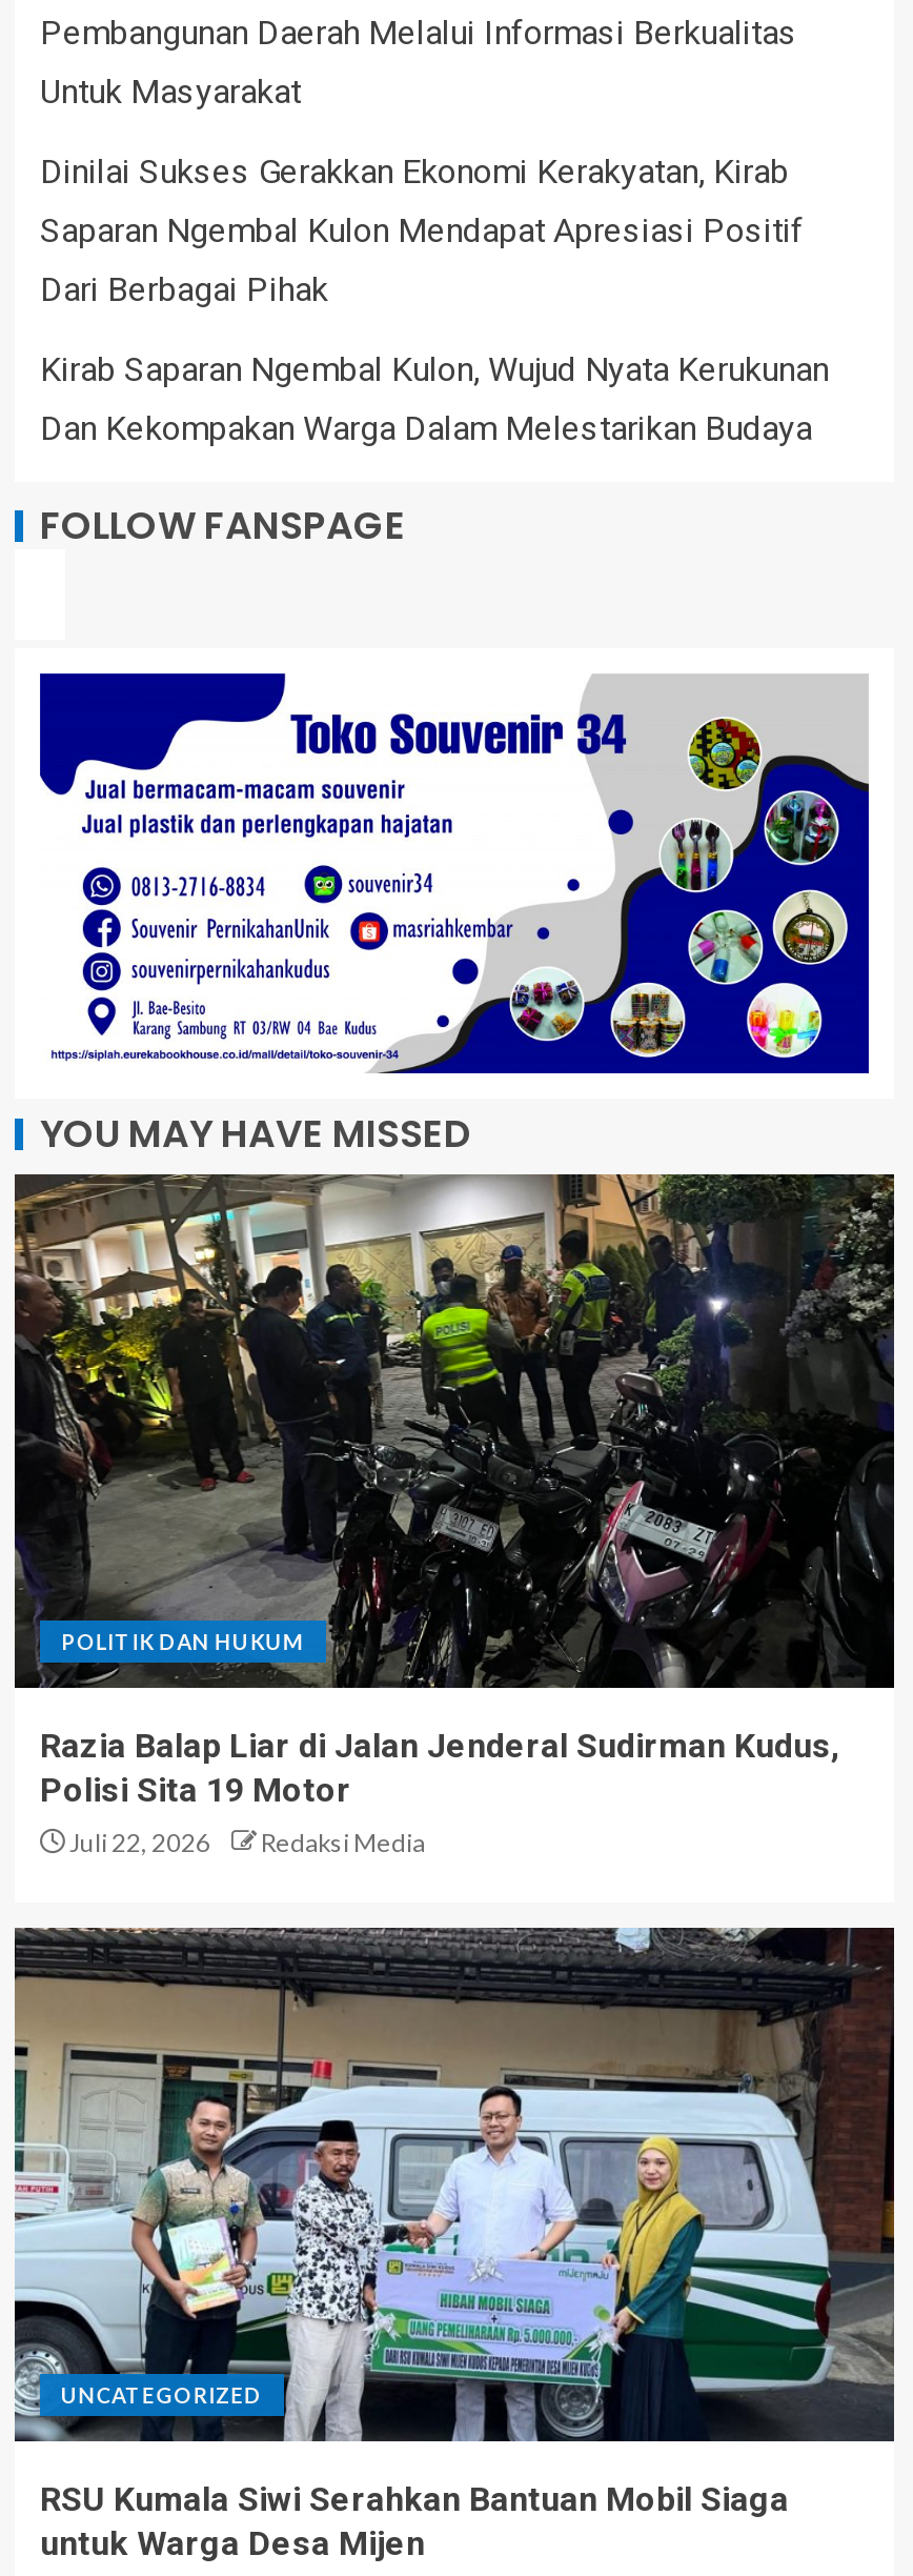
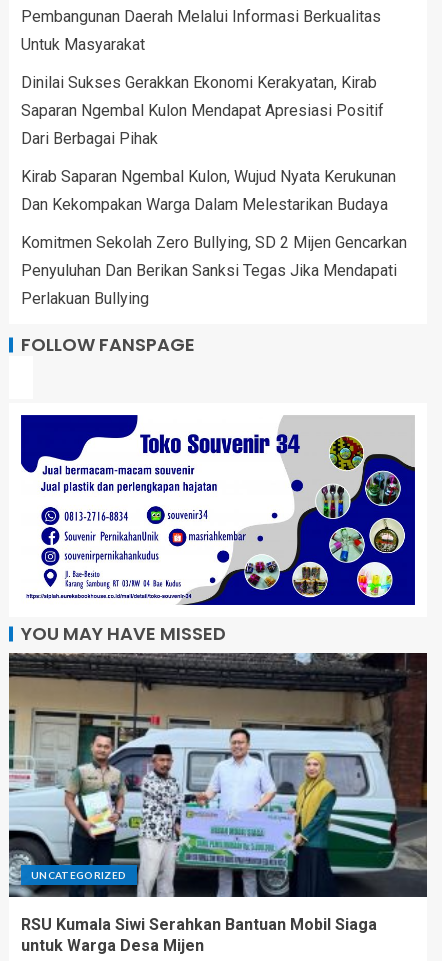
+ Komitmen Sekolah Zero Bullying, SD 2 Mijen Gencarkan
+ Penyuluhan Dan Berikan Sanksi Tegas Jika Mendapati
+ Perlakuan Bullying

moved down: [image] | FOLLOW FANSPAGE | YOU MAY HAVE MISSED

- [image]
- POLITIK DAN HUKUM
- Razia Balap Liar di Jalan Jenderal Sudirman Kudus,
- Polisi Sita 19 Motor
- Juli 22, 2026
- Redaksi Media
